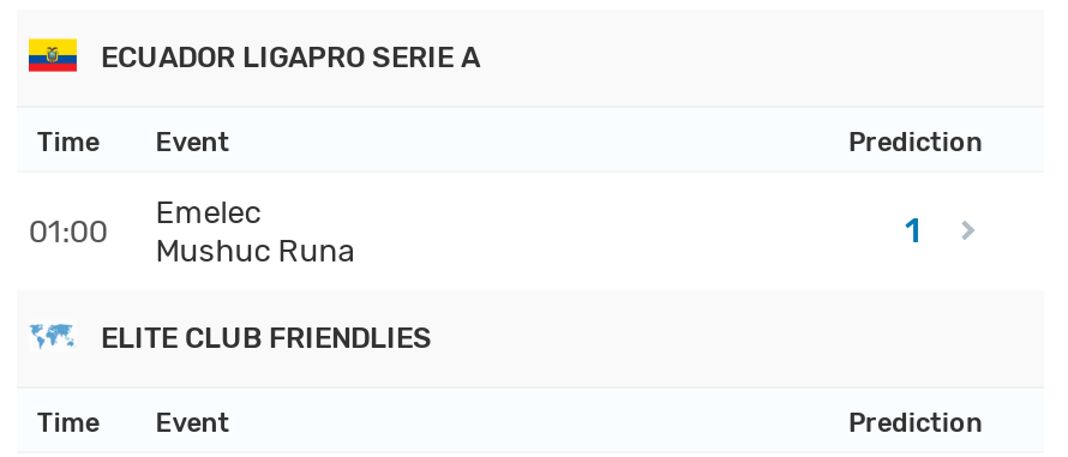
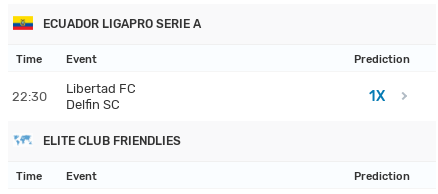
- Emelec
- Mushuc Runa
- 1
+ Libertad FC
+ Delfin SC
+ 1X

- 01:00
+ 22:30
